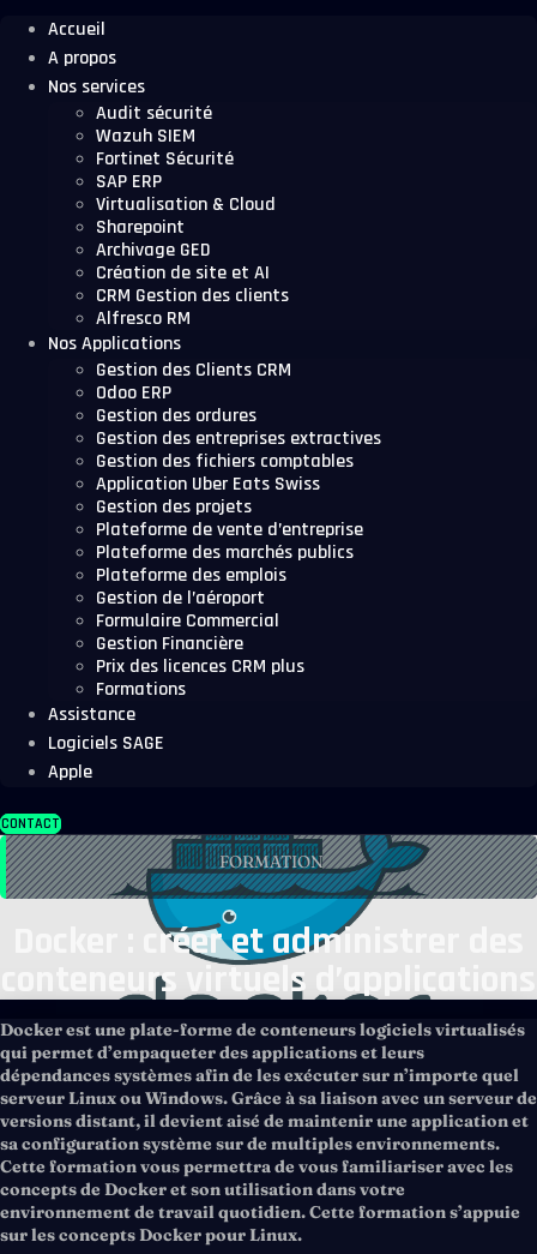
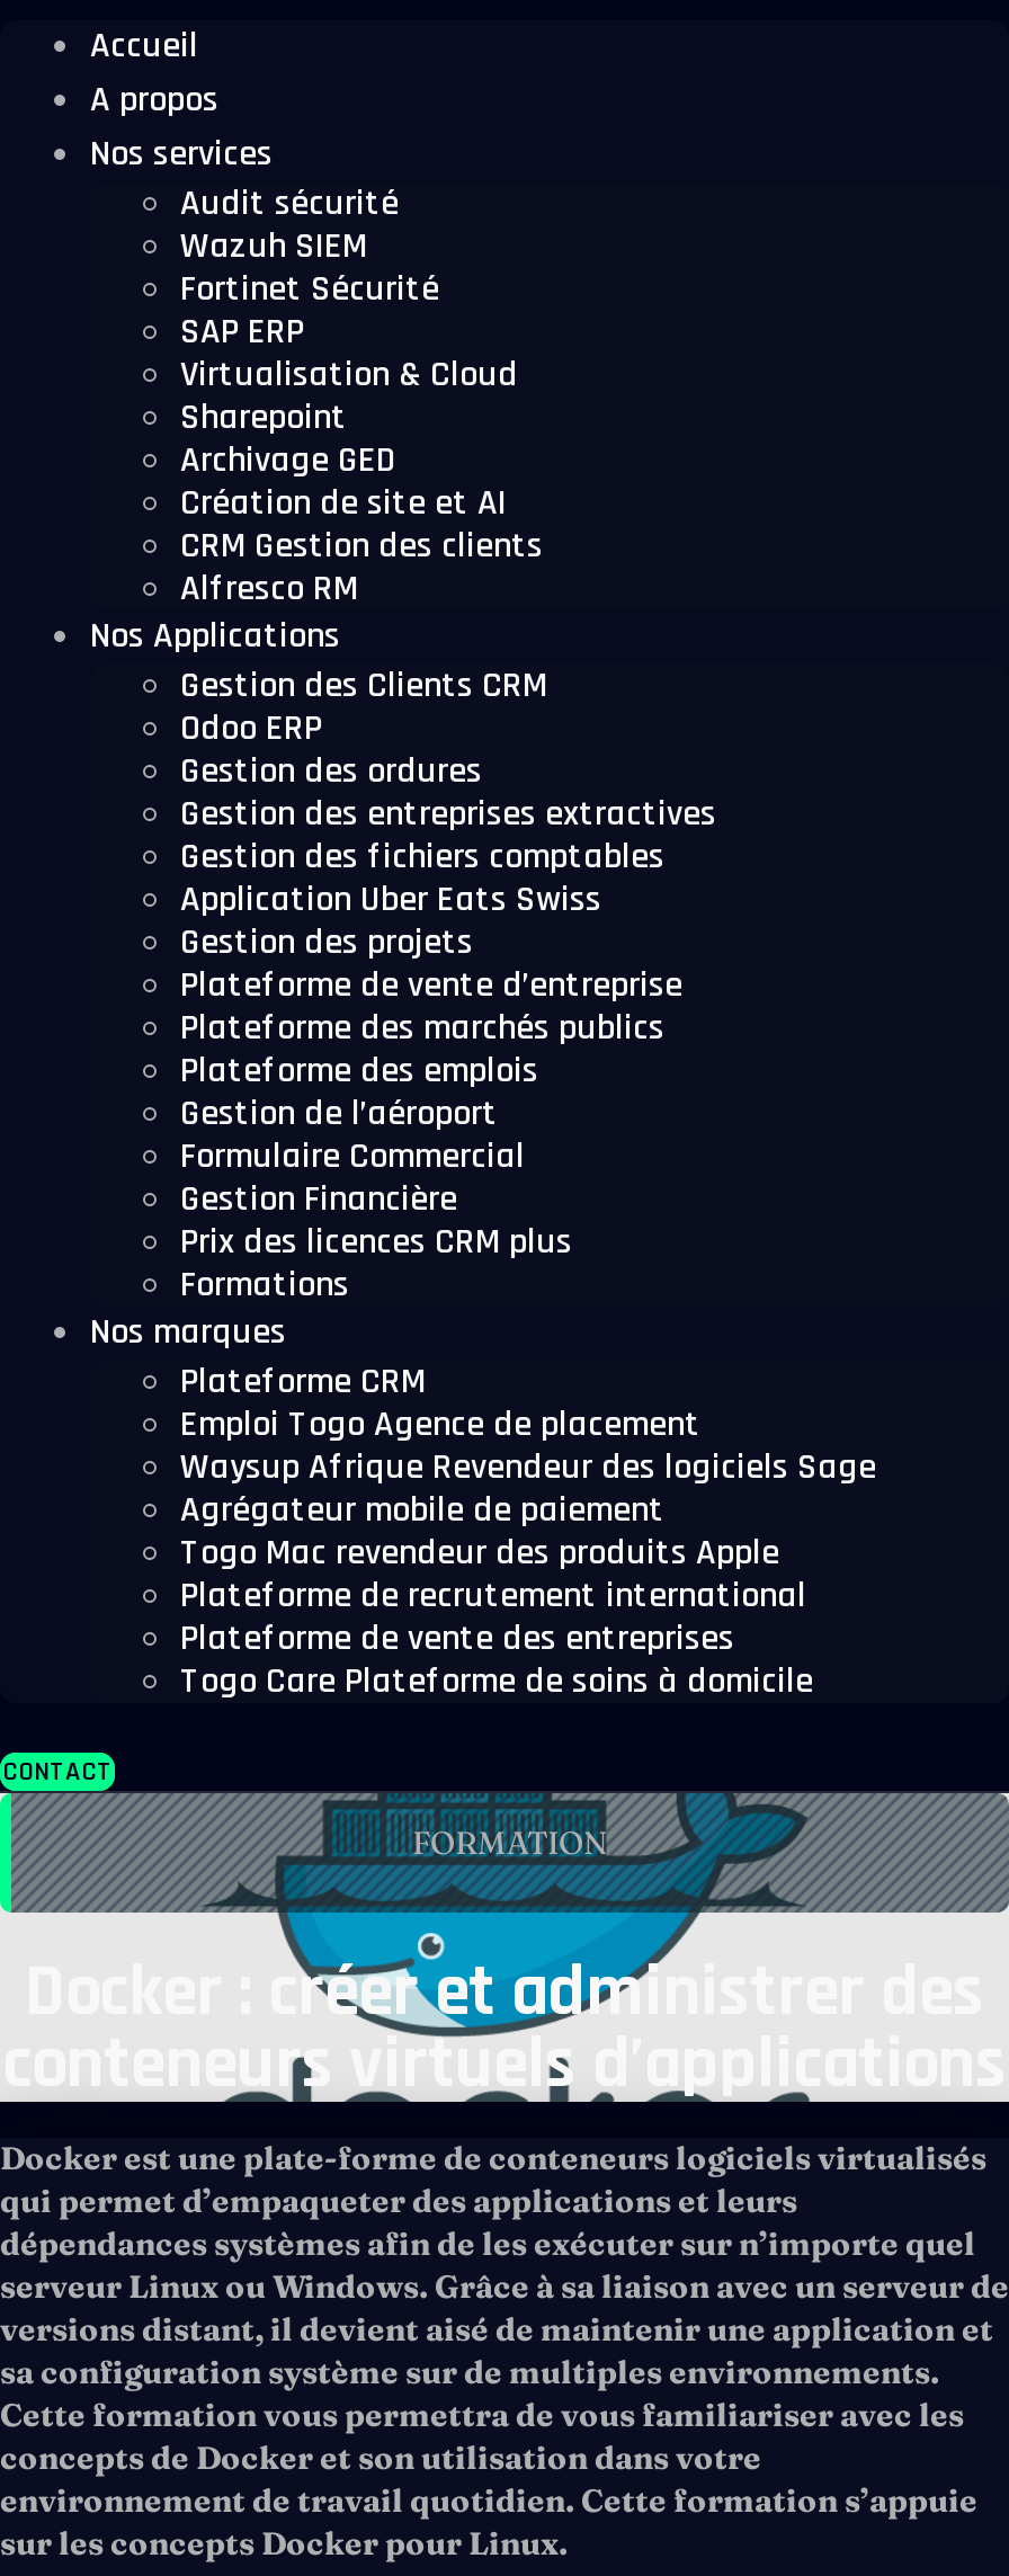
- Assistance
- Logiciels SAGE
- Apple
+ Nos marques
+ Plateforme CRM
+ Emploi Togo Agence de placement
+ Waysup Afrique Revendeur des logiciels Sage
+ Agrégateur mobile de paiement
+ Togo Mac revendeur des produits Apple
+ Plateforme de recrutement international
+ Plateforme de vente des entreprises
+ Togo Care Plateforme de soins à domicile
